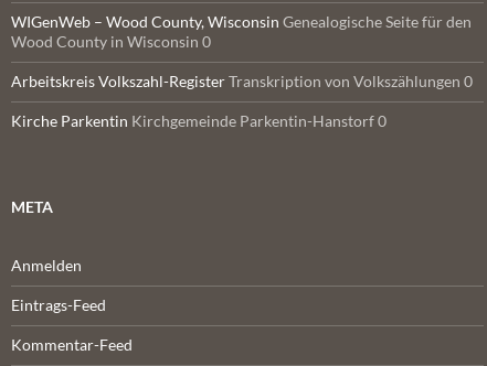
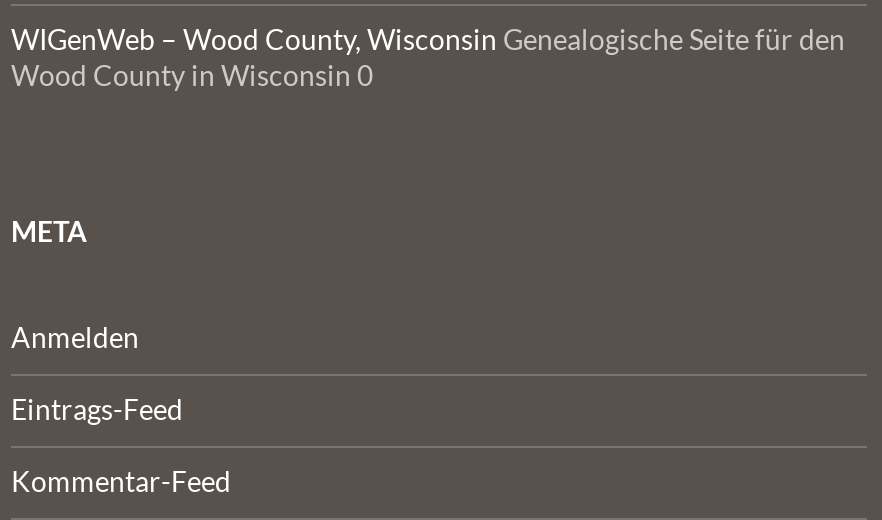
- Arbeitskreis Volkszahl-Register Transkription von Volkszählungen 0
- Kirche Parkentin Kirchgemeinde Parkentin-Hanstorf 0
